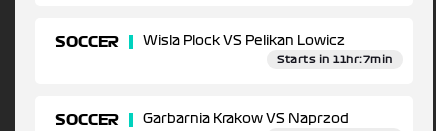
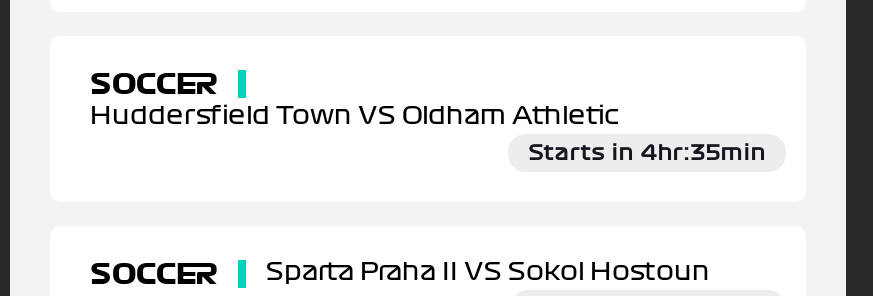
- Wisla Plock VS Pelikan Lowicz
+ Huddersfield Town VS Oldham Athletic

- Starts in 11hr:7min
+ Starts in 4hr:35min

- Garbarnia Krakow VS Naprzod
+ Sparta Praha II VS Sokol Hostoun
